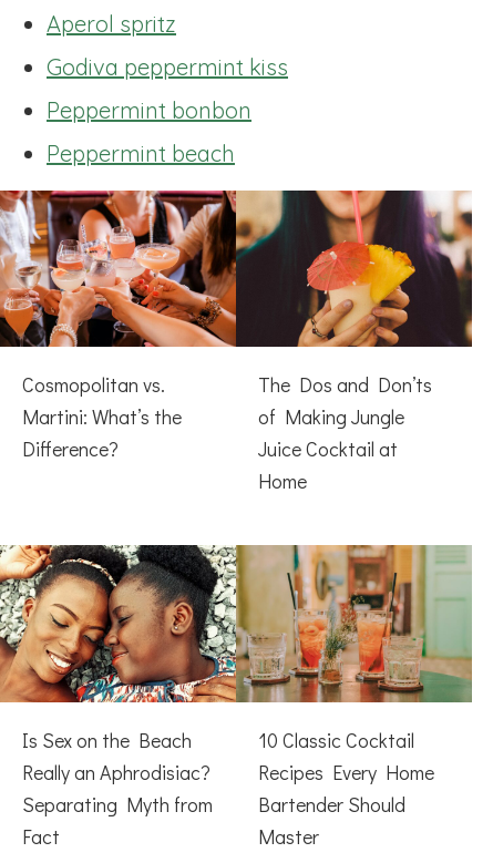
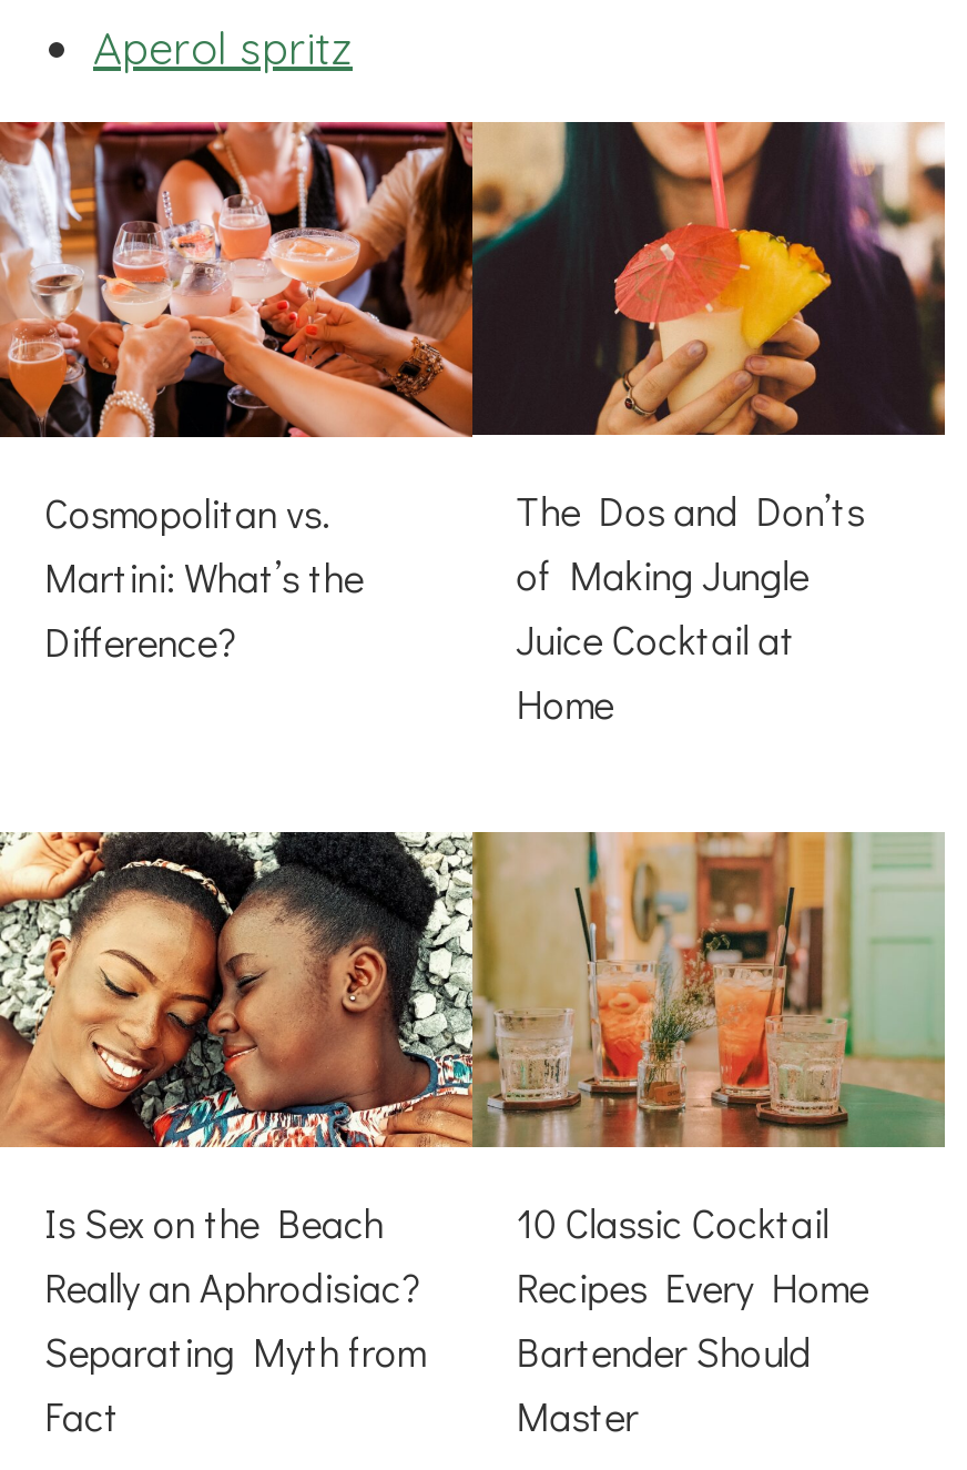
- Godiva peppermint kiss
- Peppermint bonbon
- Peppermint beach
